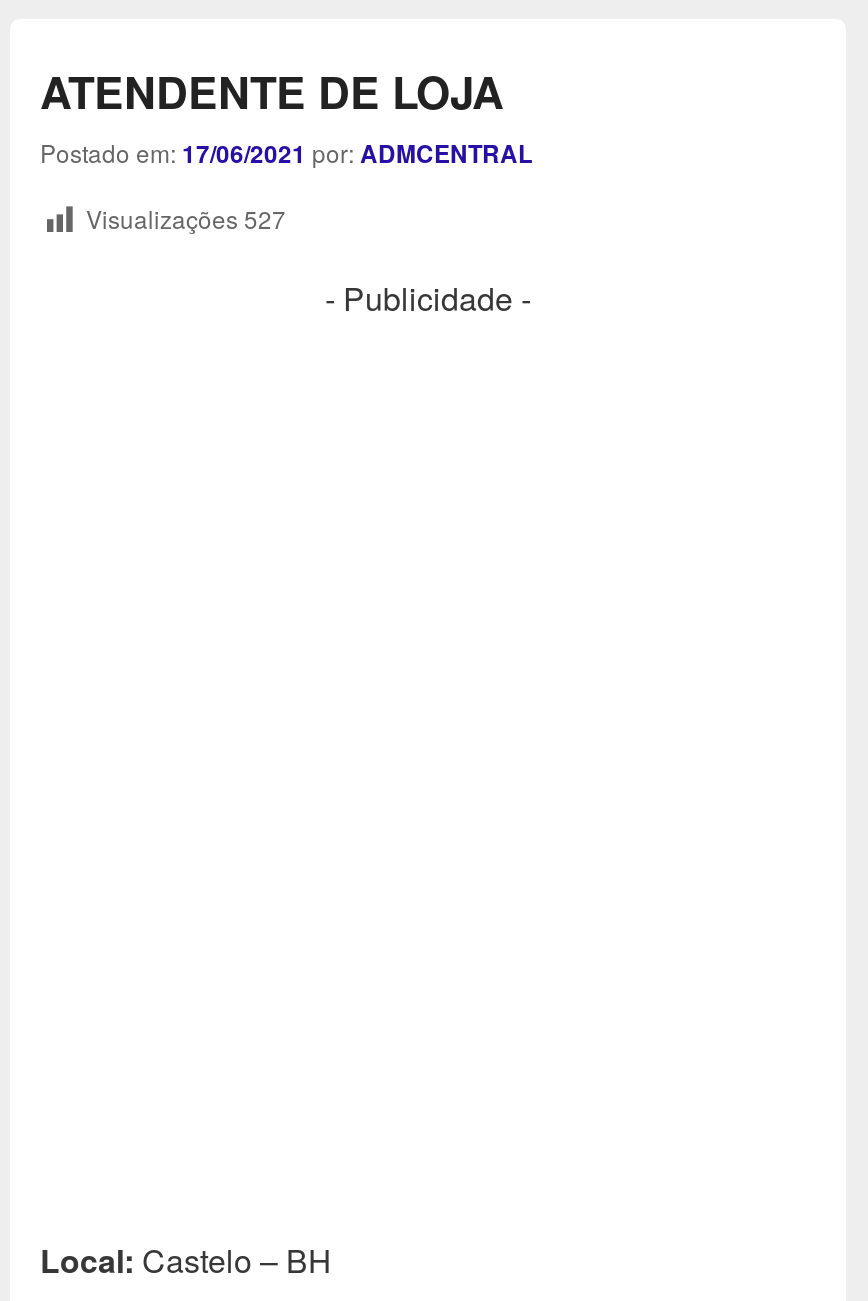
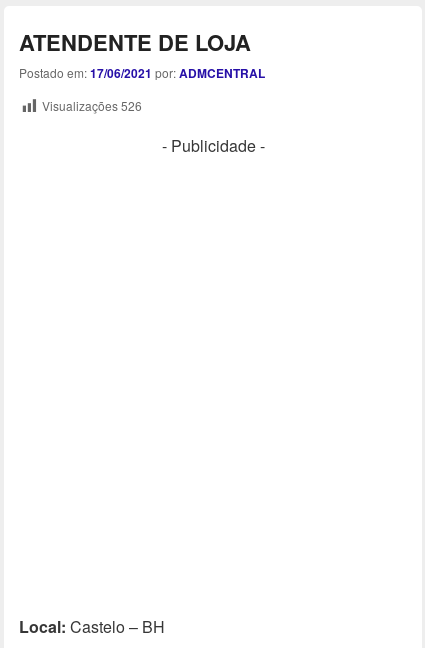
- Visualizações 527
+ Visualizações 526
